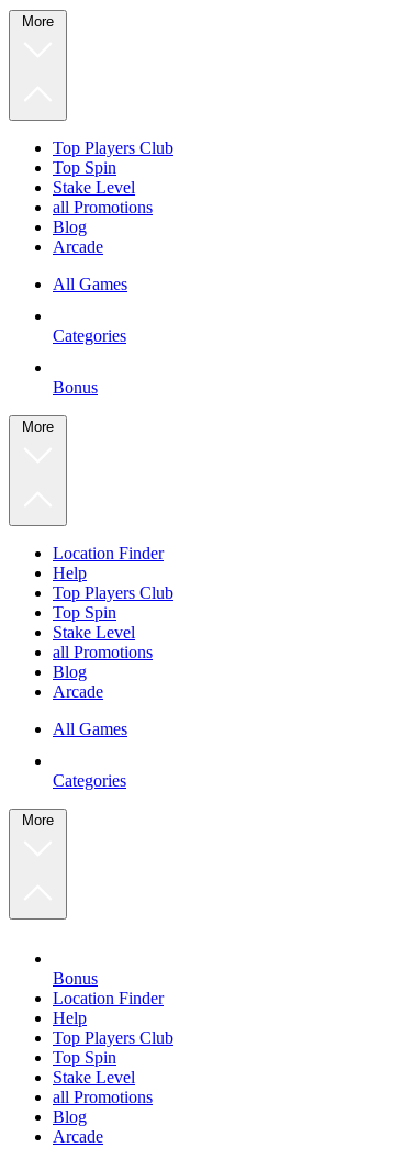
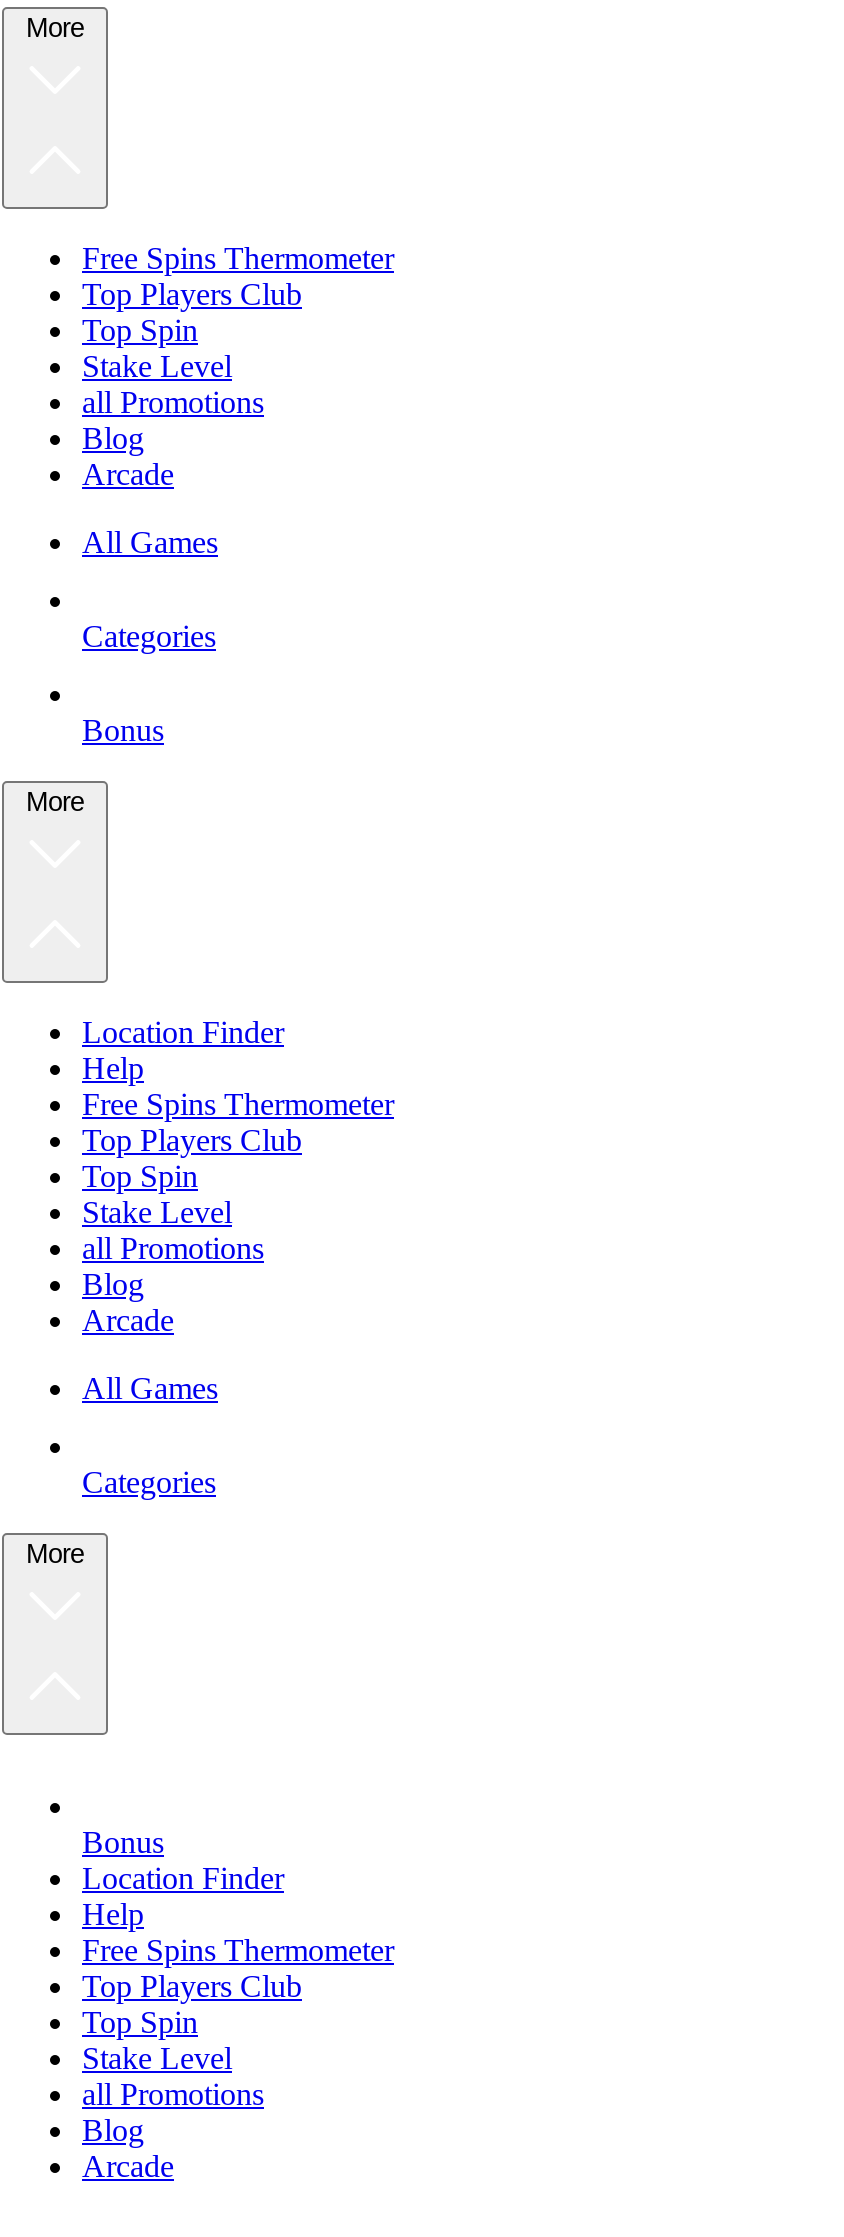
+ Free Spins Thermometer

+ Free Spins Thermometer

+ Free Spins Thermometer
